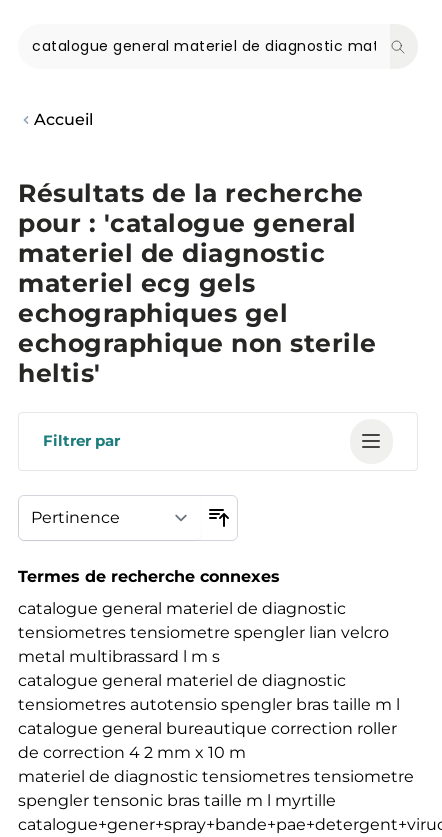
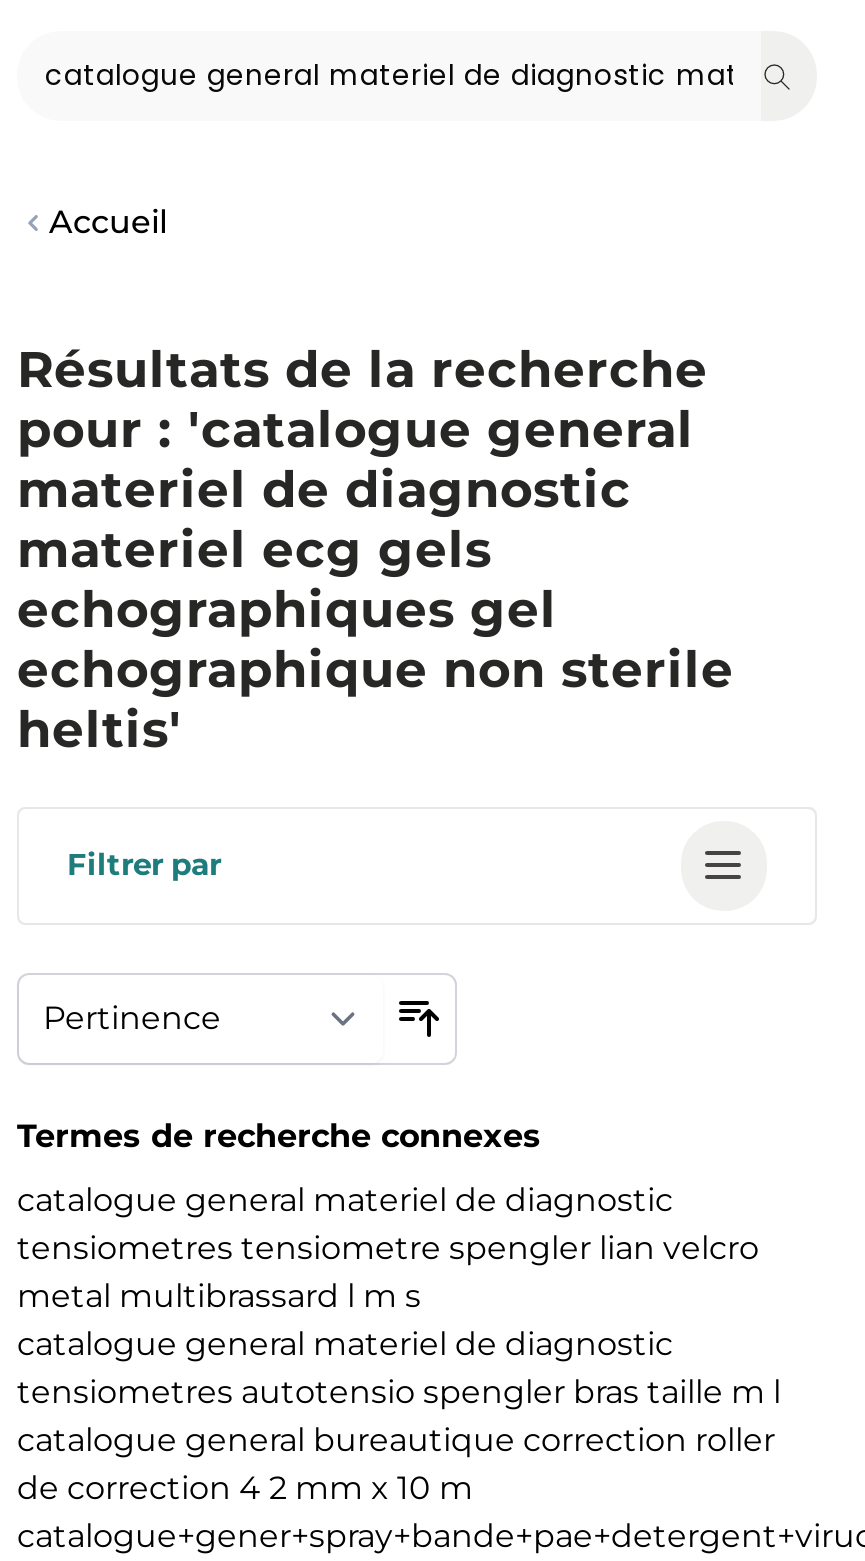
- materiel de diagnostic tensiometres tensiometre
- spengler tensonic bras taille m l myrtille
